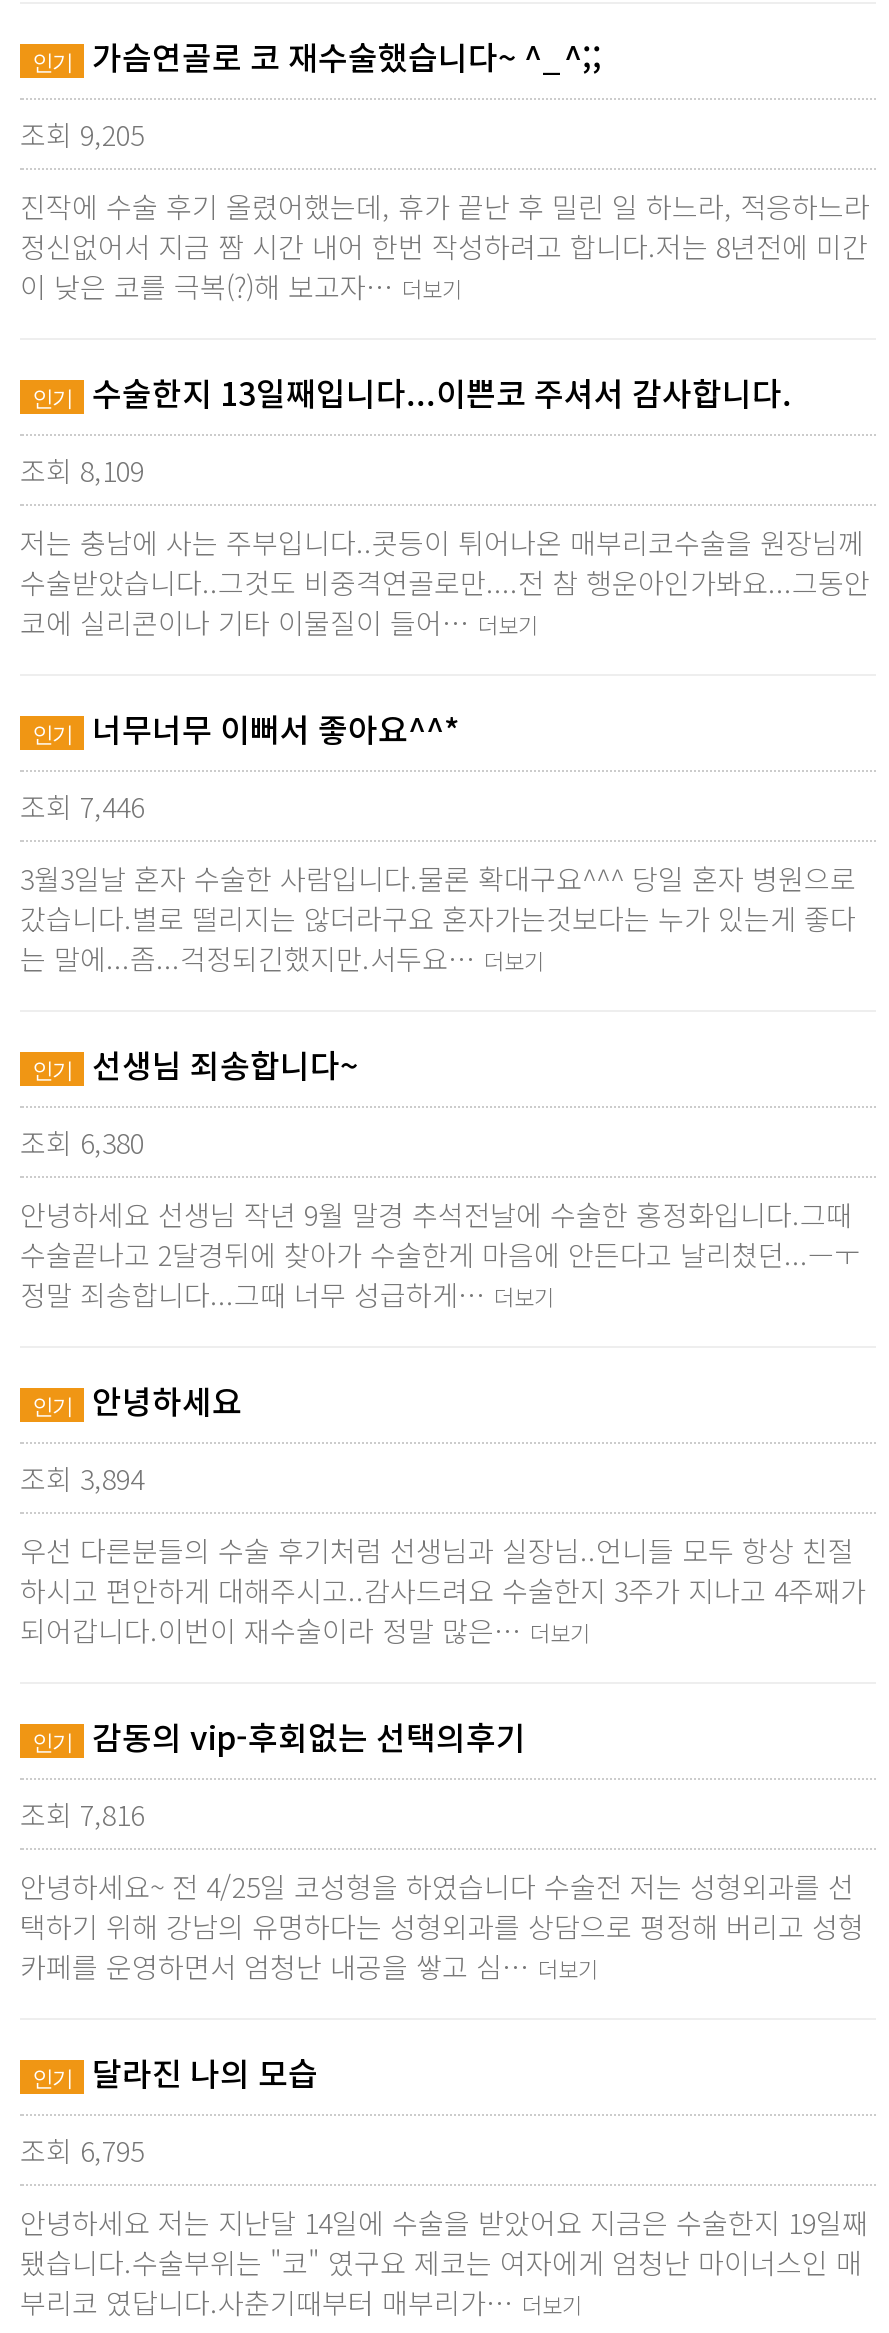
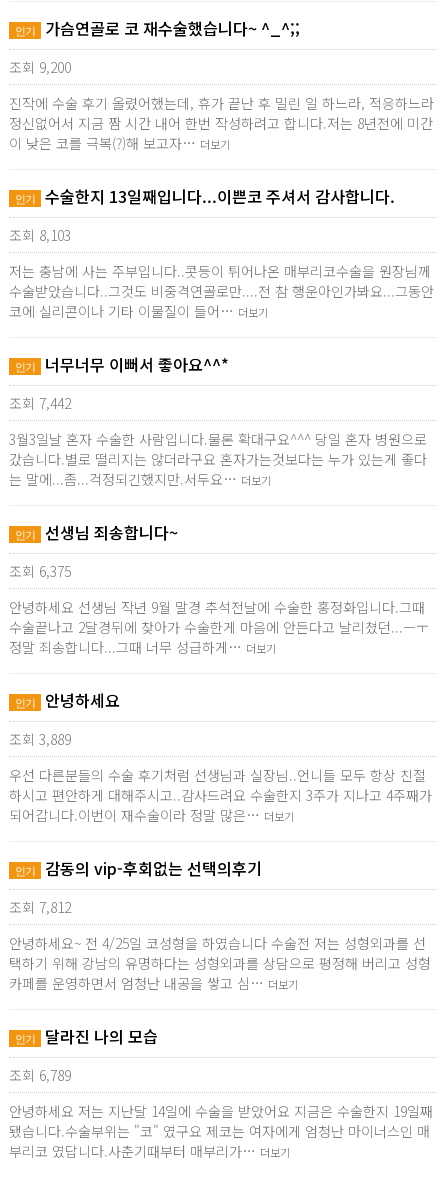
- 조회 9,205
+ 조회 9,200

- 조회 8,109
+ 조회 8,103

- 조회 7,446
+ 조회 7,442

- 조회 6,380
+ 조회 6,375

- 조회 3,894
+ 조회 3,889

- 조회 7,816
+ 조회 7,812

- 조회 6,795
+ 조회 6,789
